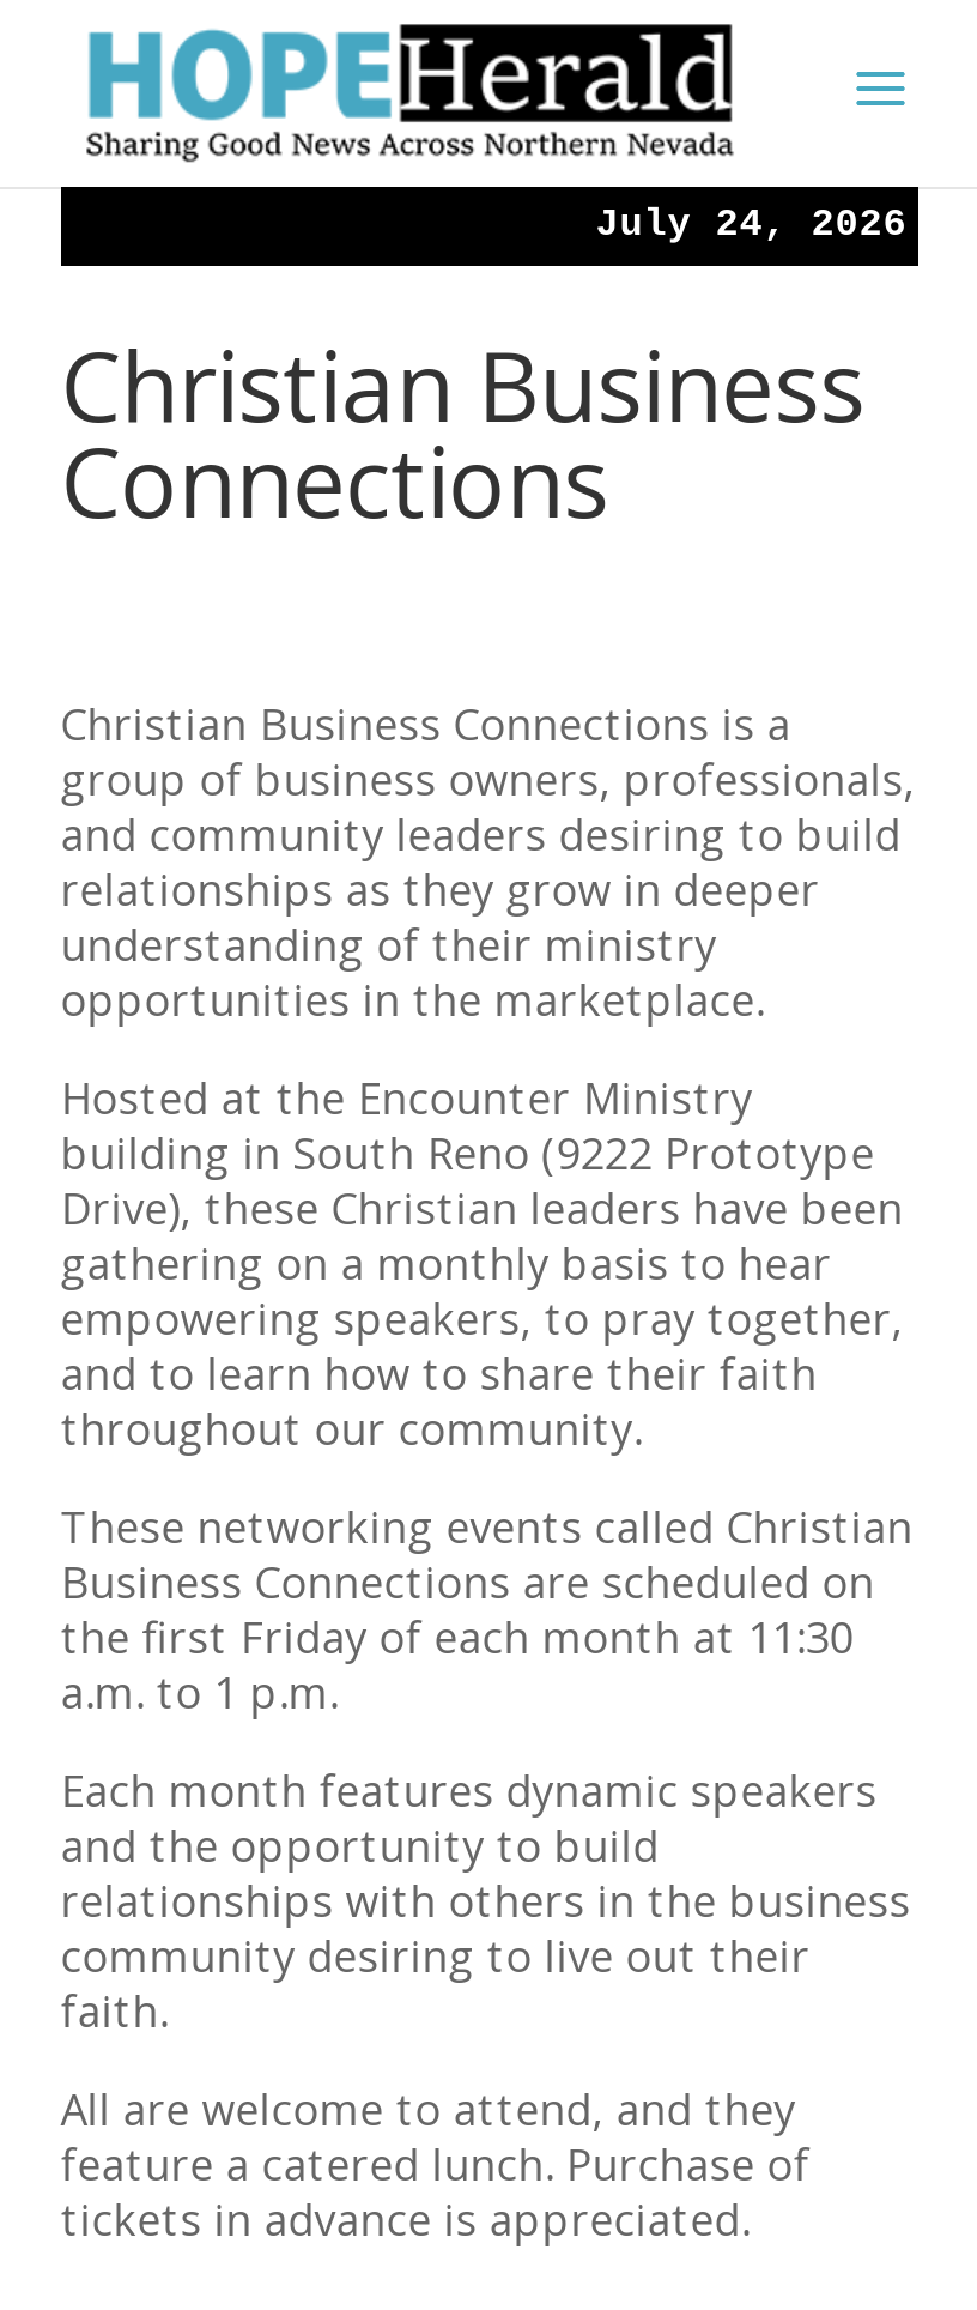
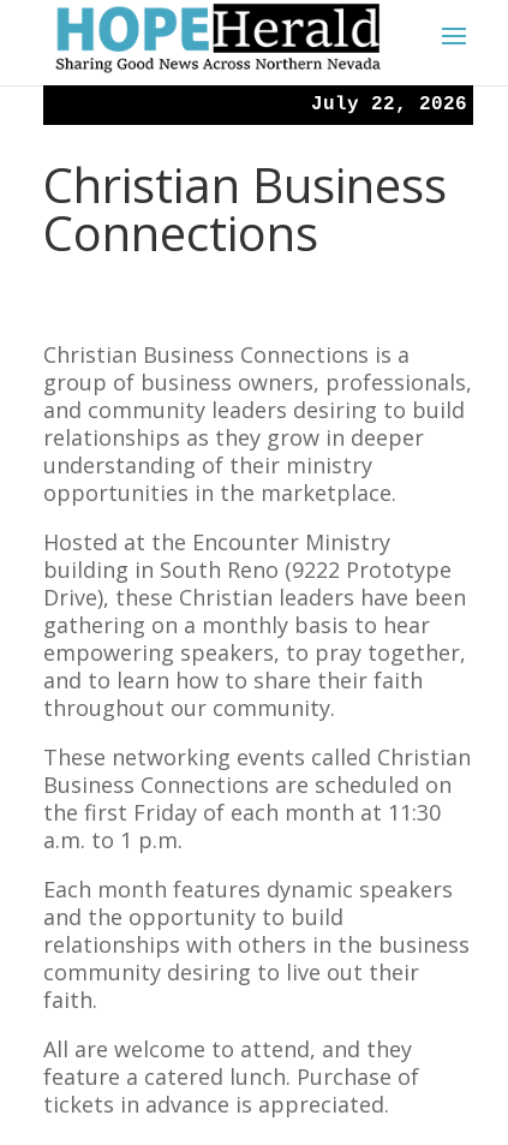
- July 24, 2026
+ July 22, 2026
